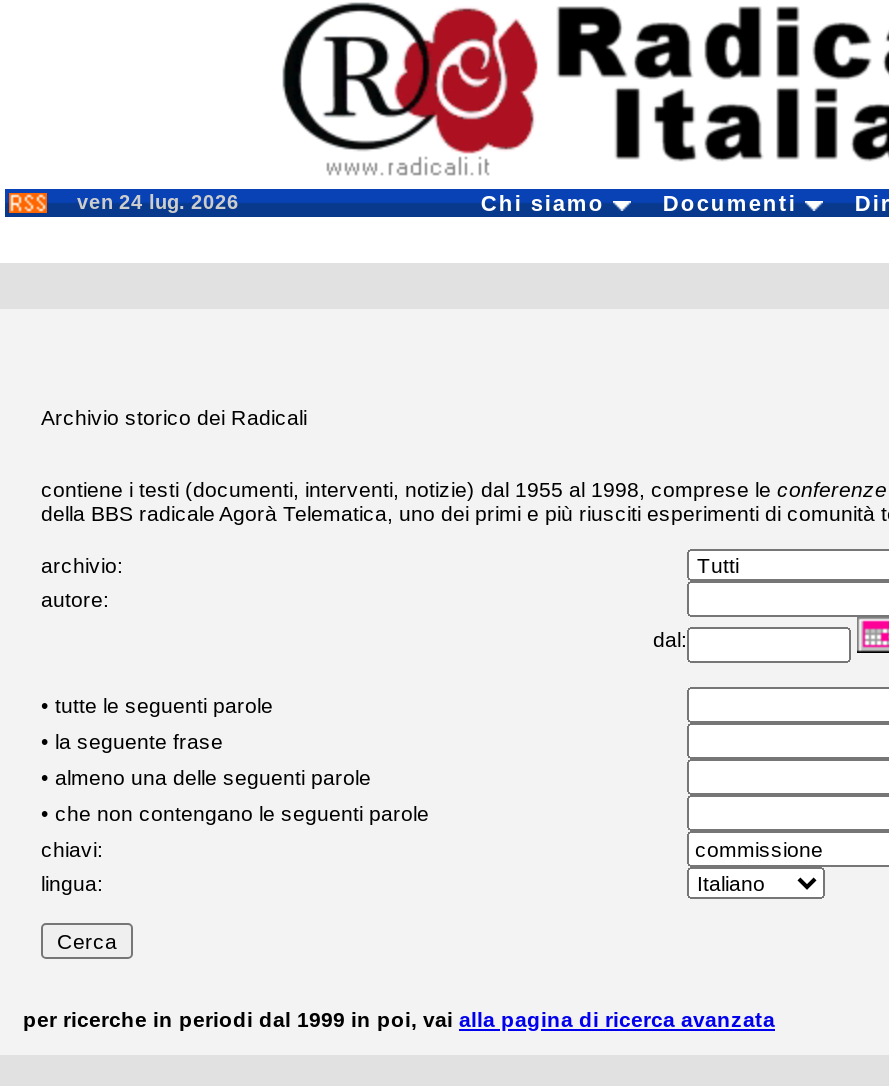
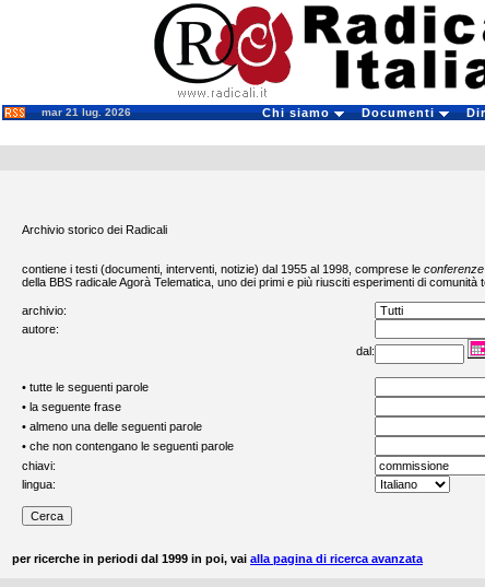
- ven 24 lug. 2026
+ mar 21 lug. 2026
